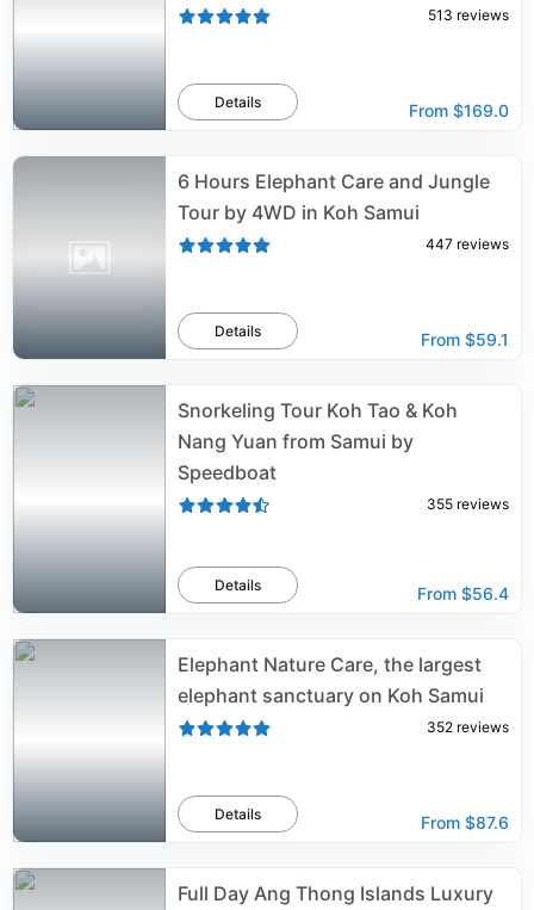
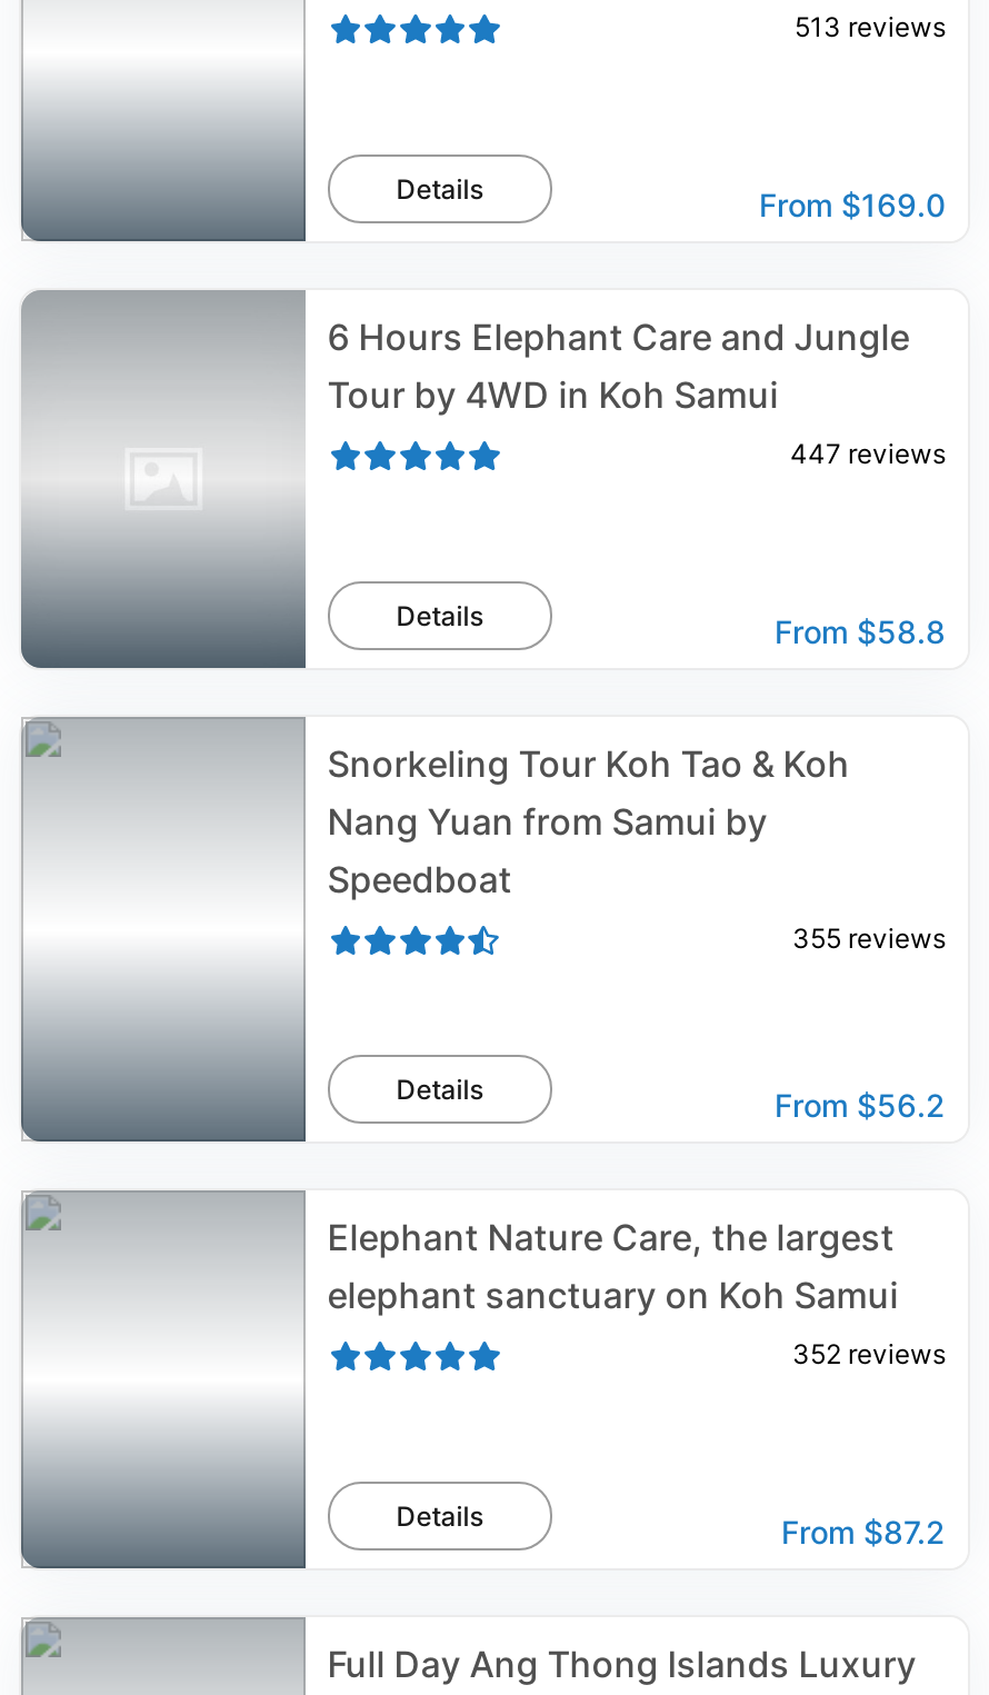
- From $59.1
+ From $58.8

- From $56.4
+ From $56.2

- From $87.6
+ From $87.2
